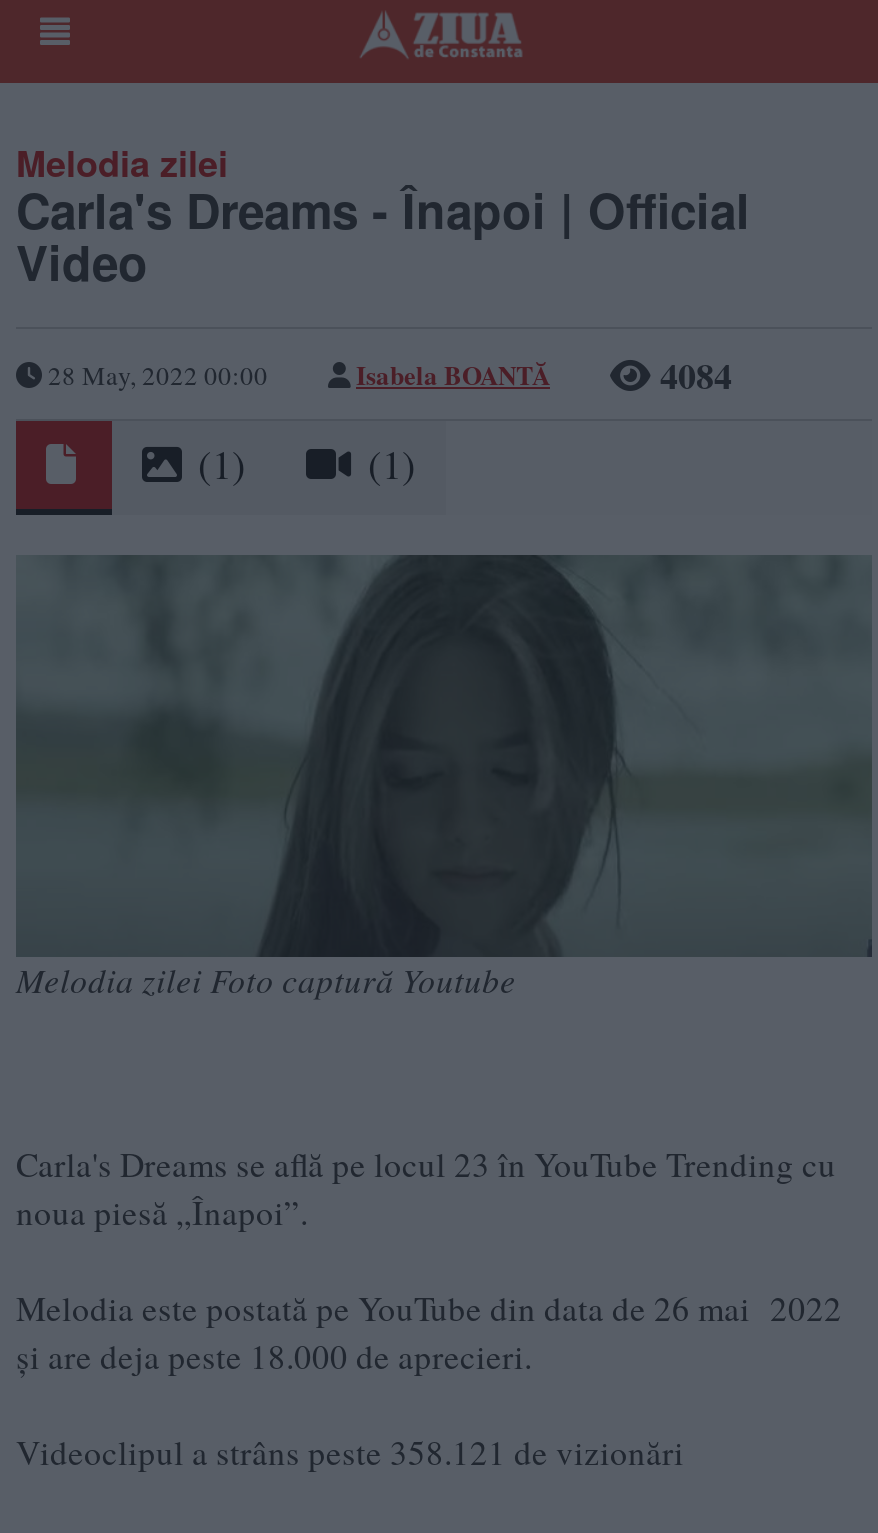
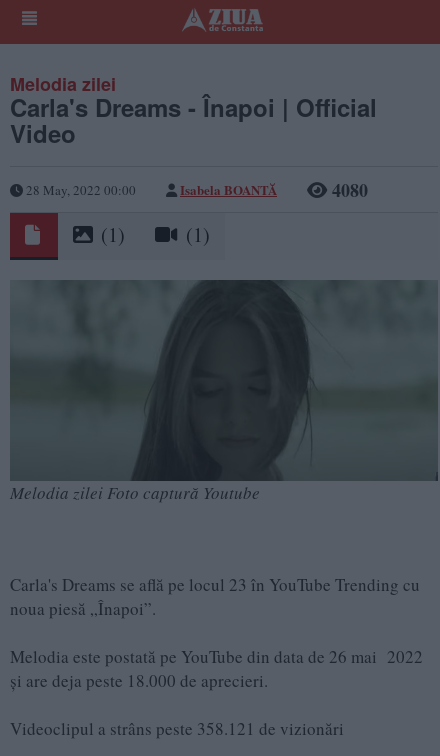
- 4084
+ 4080
